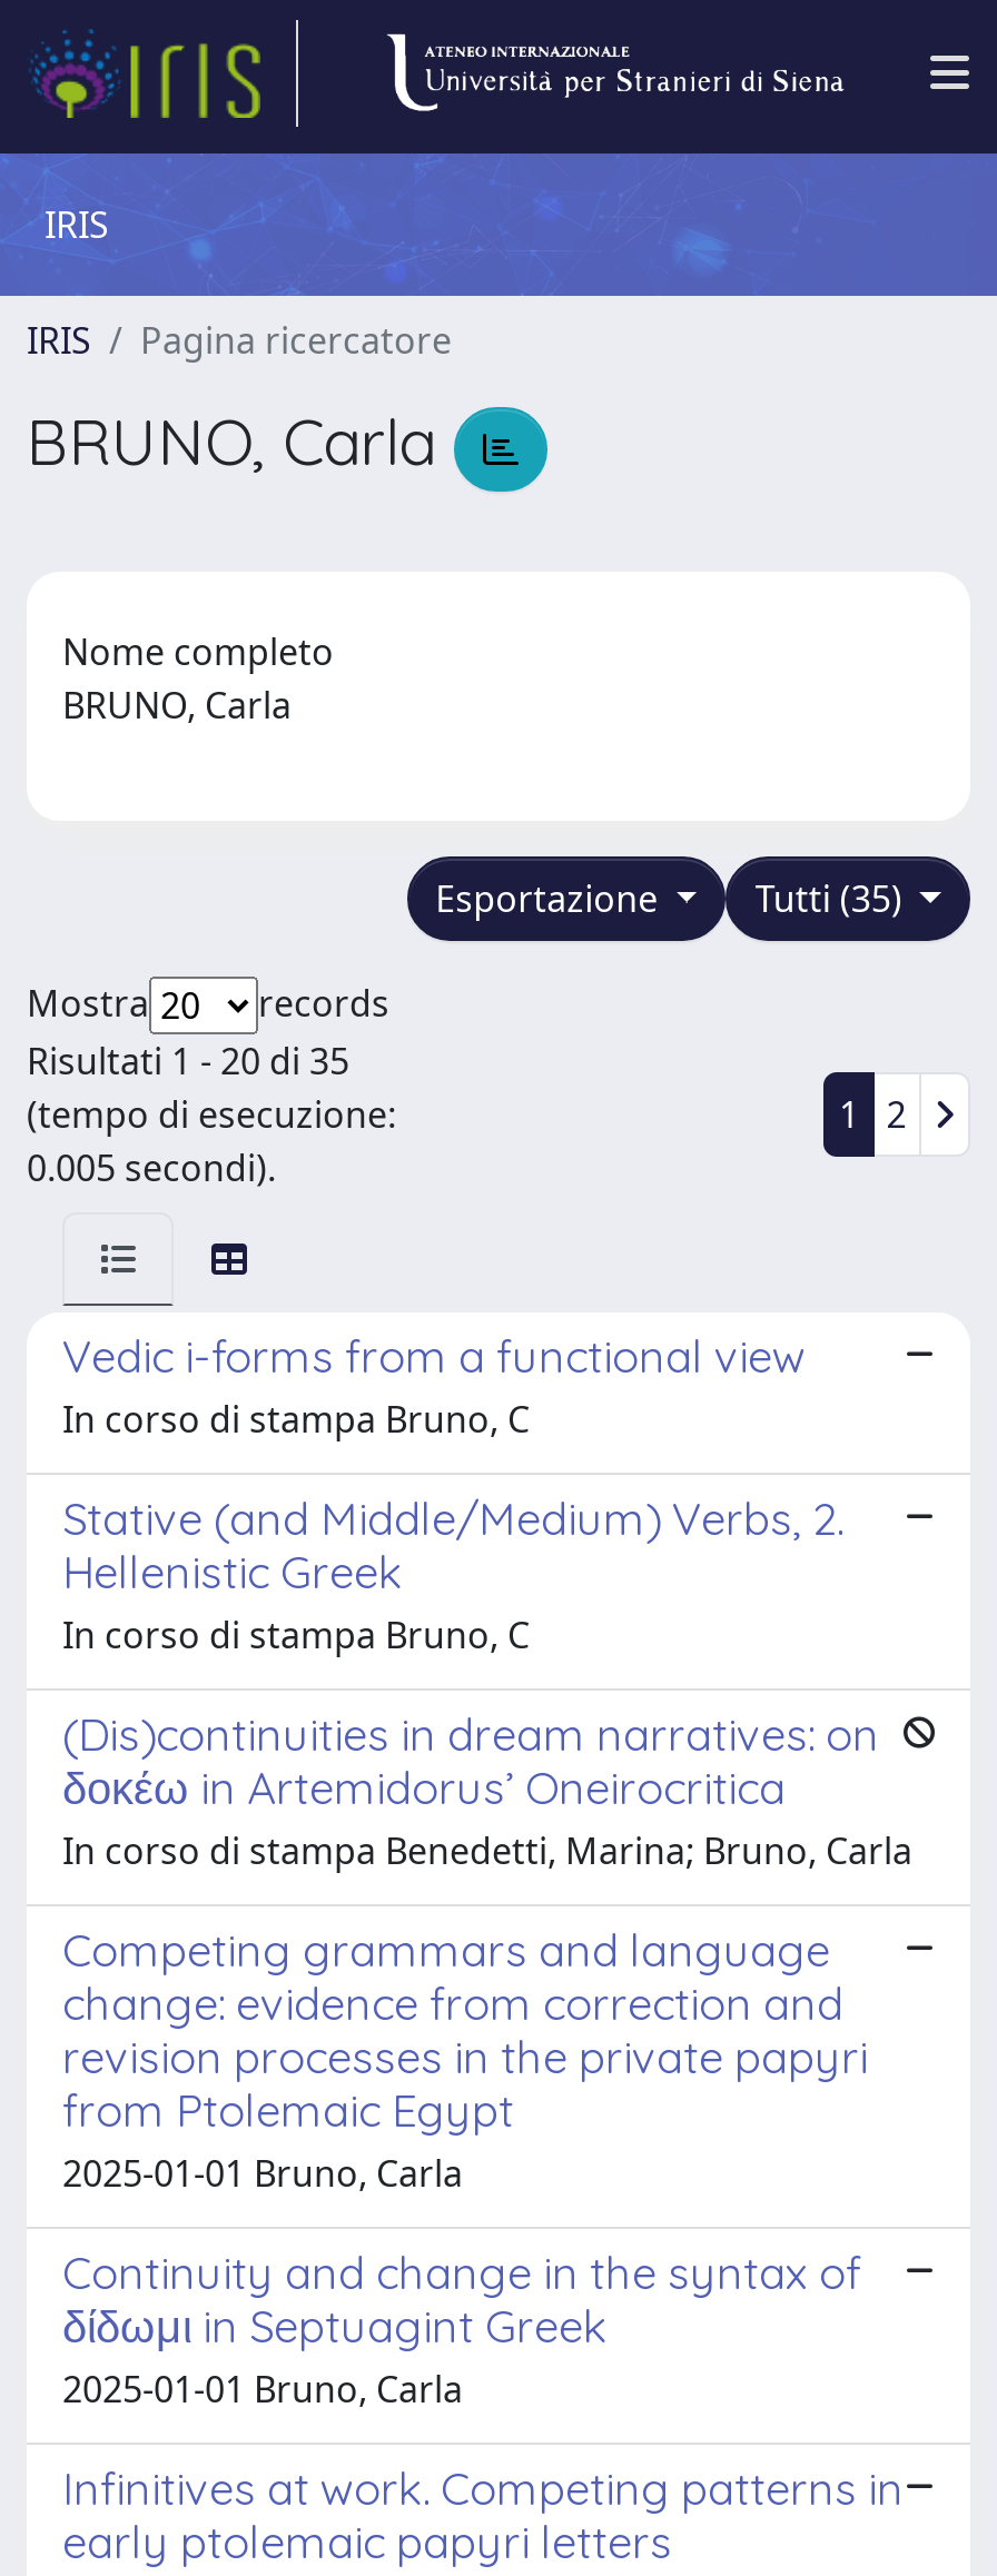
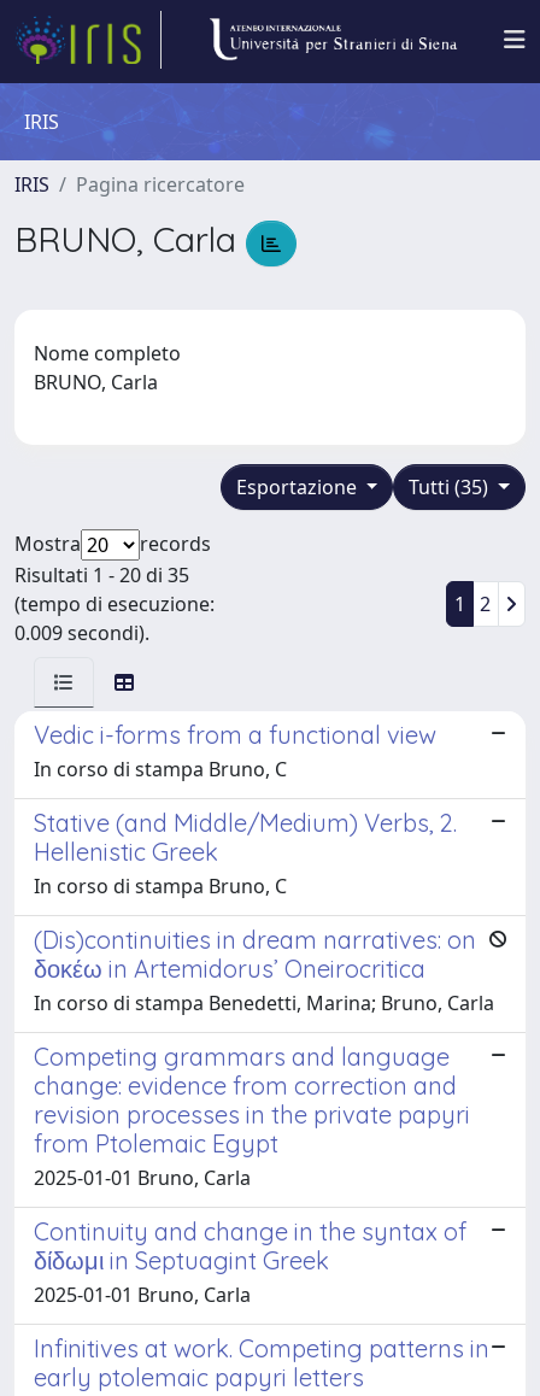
- 0.005 secondi).
+ 0.009 secondi).
